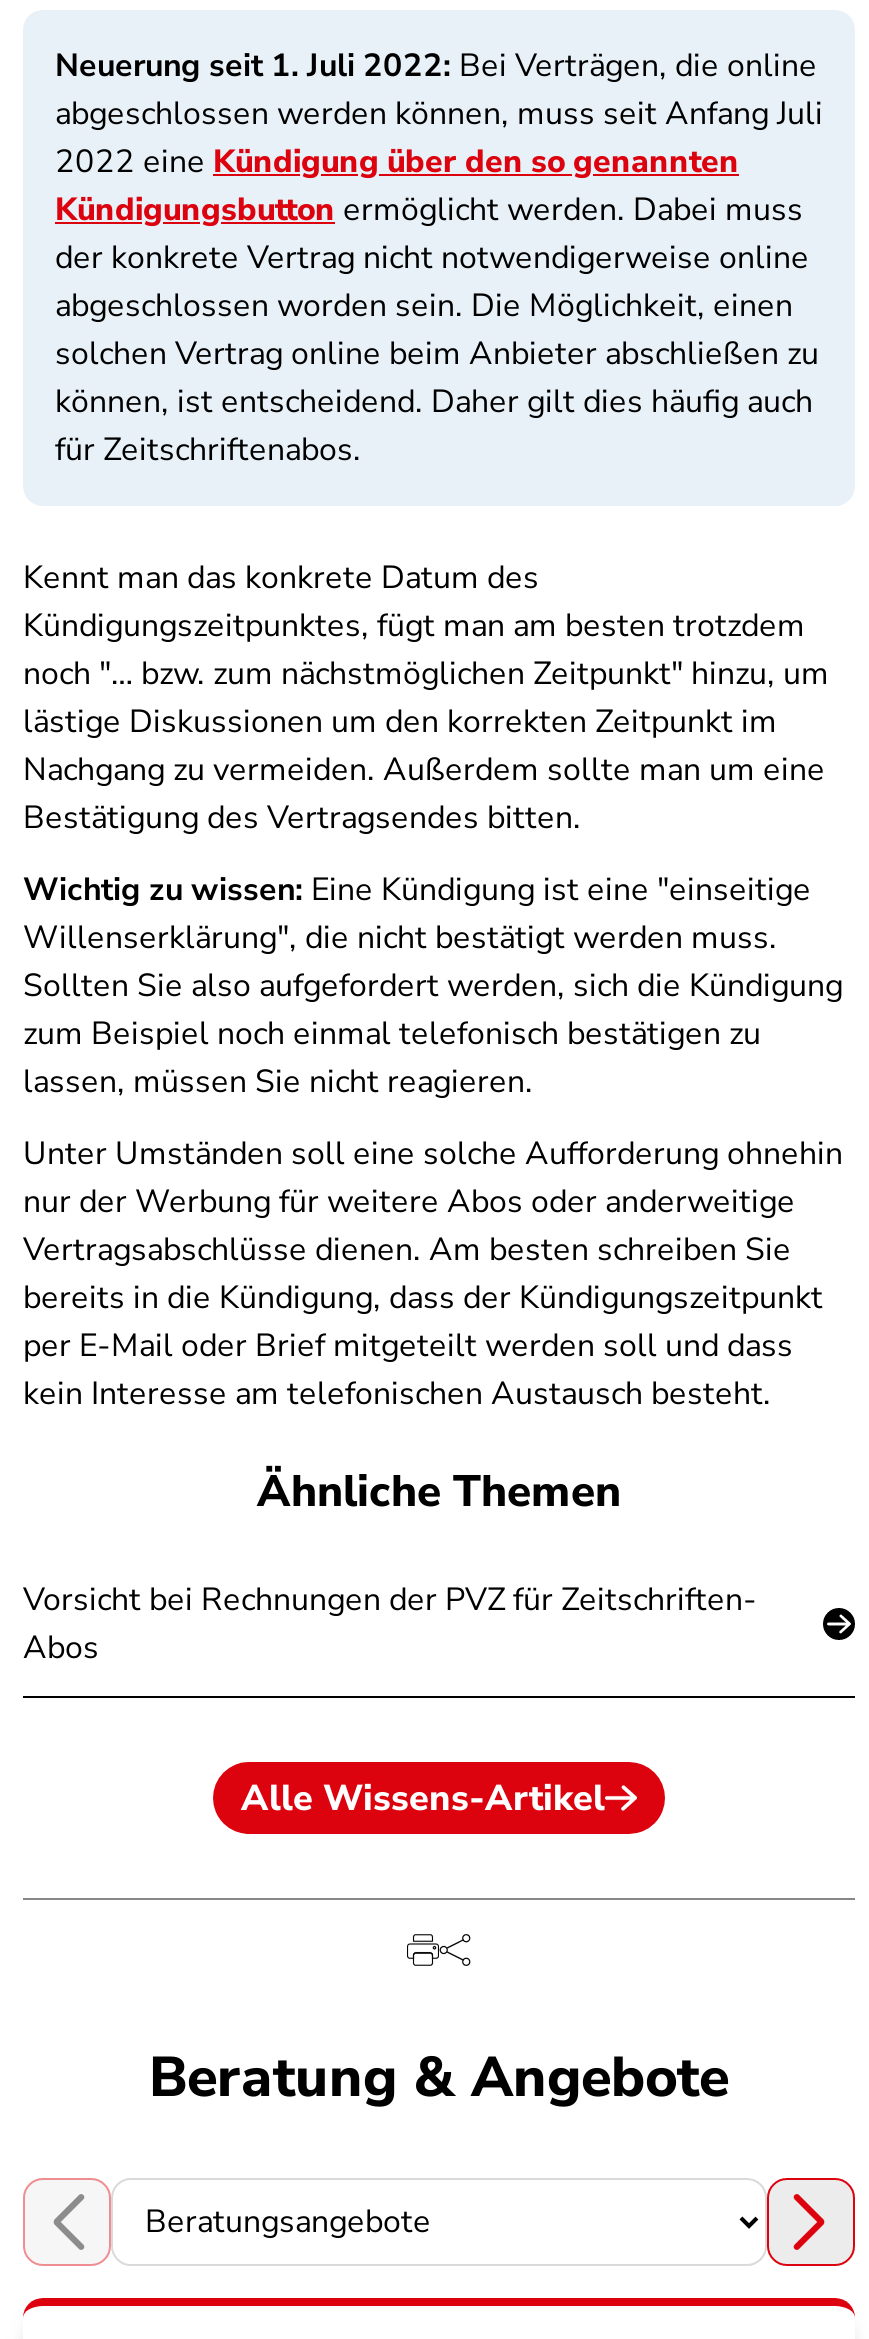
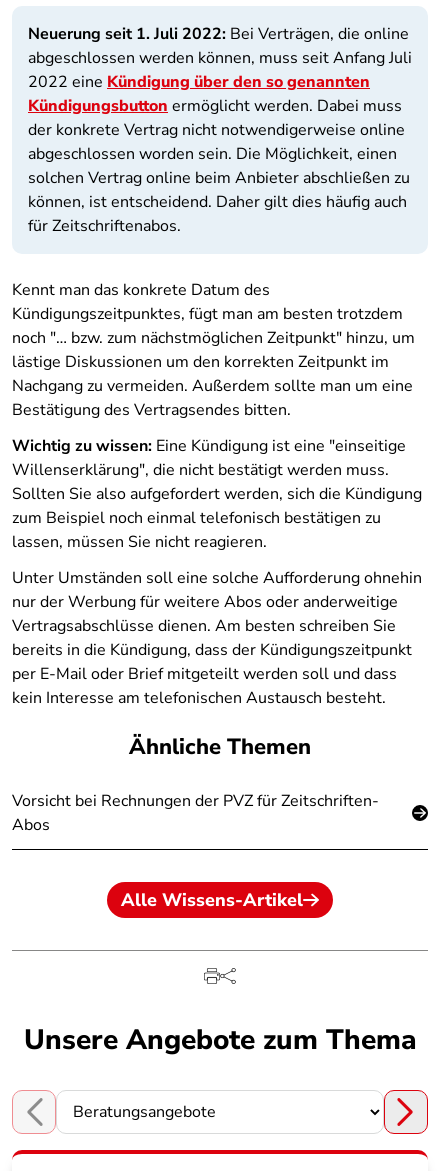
- Beratung & Angebote
+ Unsere Angebote zum Thema
